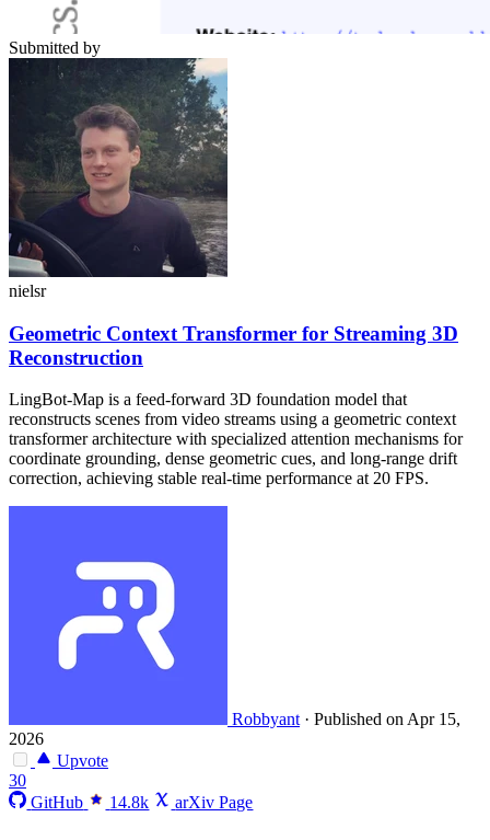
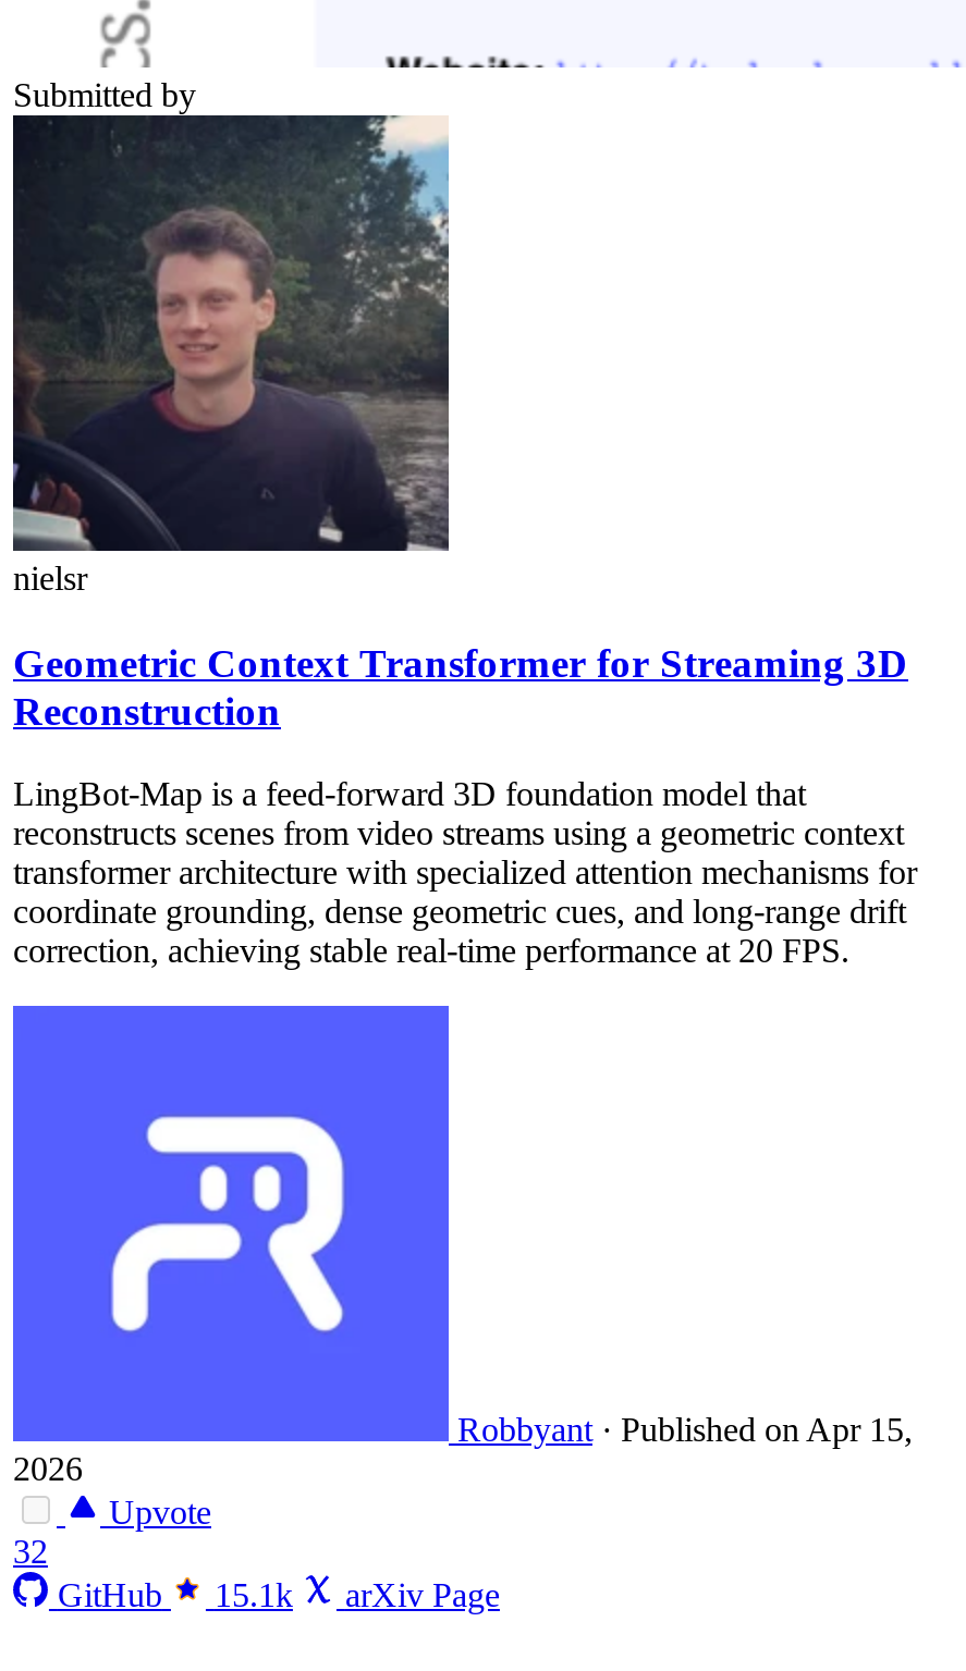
- 30
+ 32

- GitHub 14.8k arXiv Page
+ GitHub 15.1k arXiv Page
